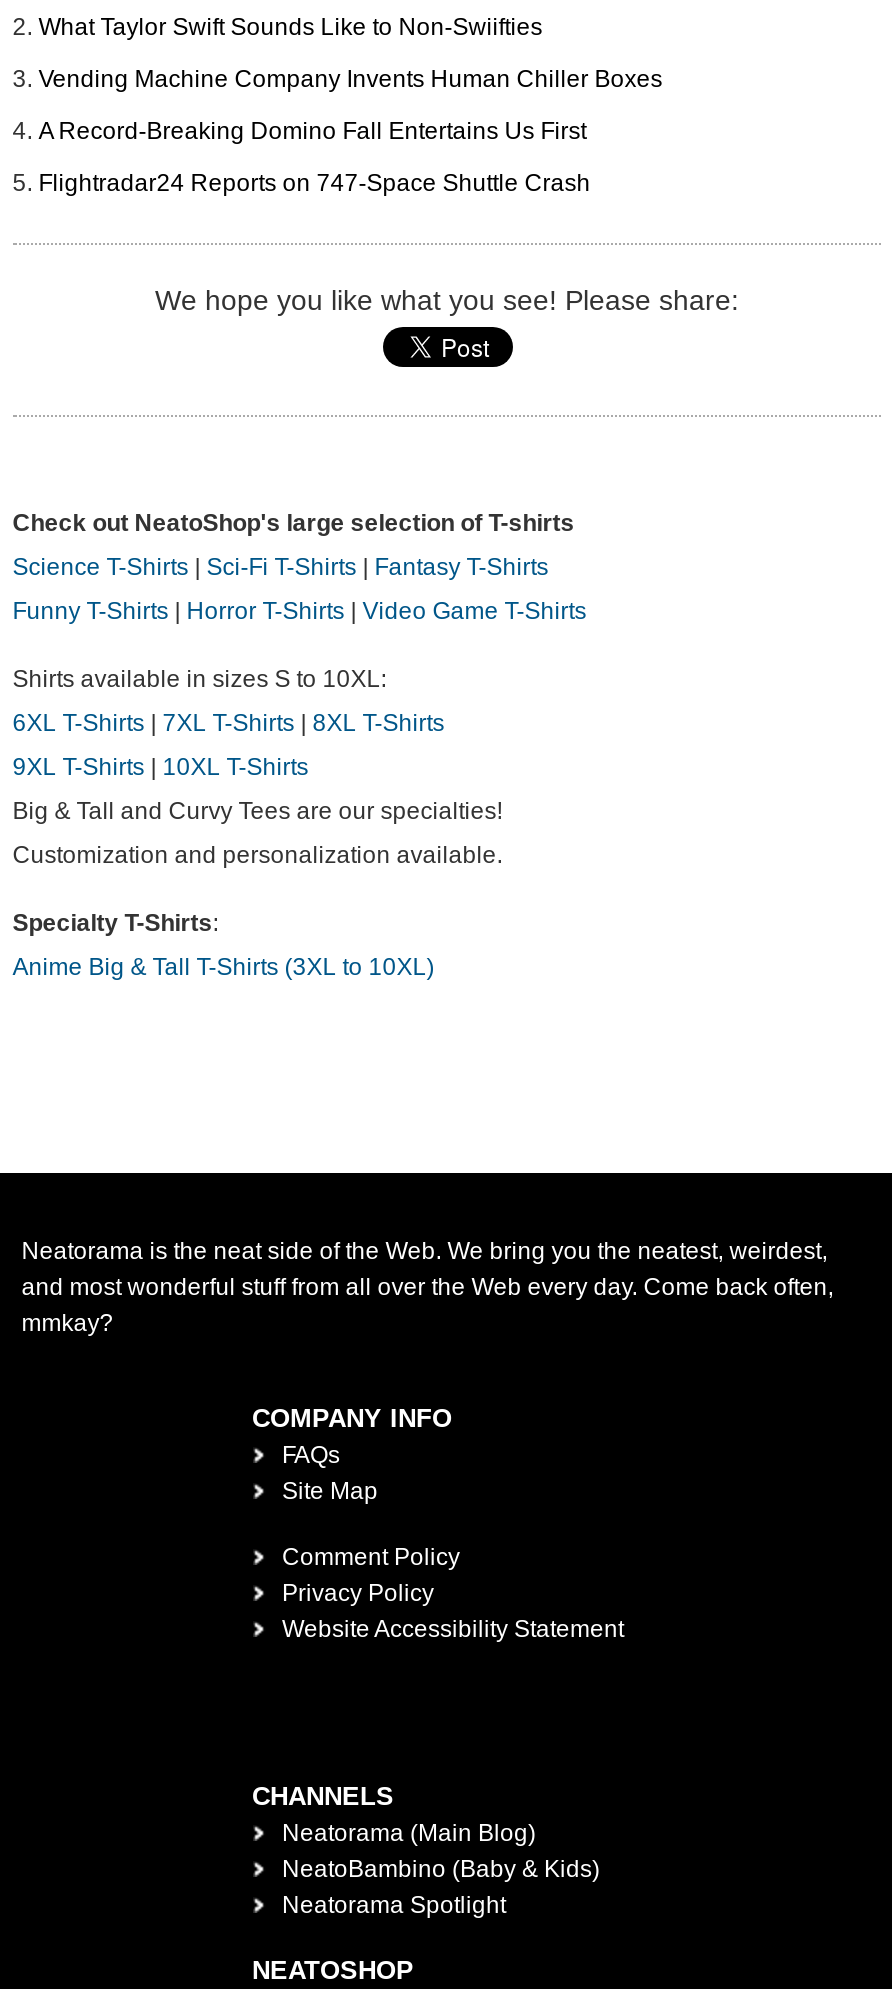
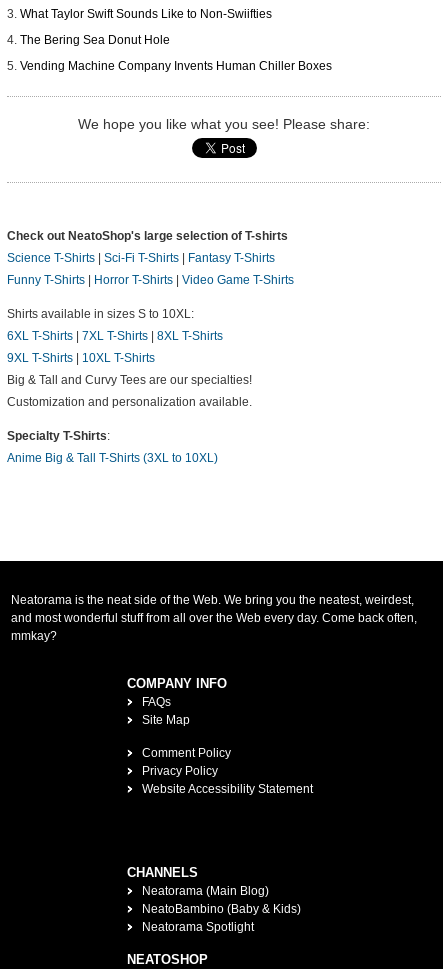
+ The Bering Sea Donut Hole

moved down: Vending Machine Company Invents Human Chiller Boxes

- A Record-Breaking Domino Fall Entertains Us First
- Flightradar24 Reports on 747-Space Shuttle Crash
